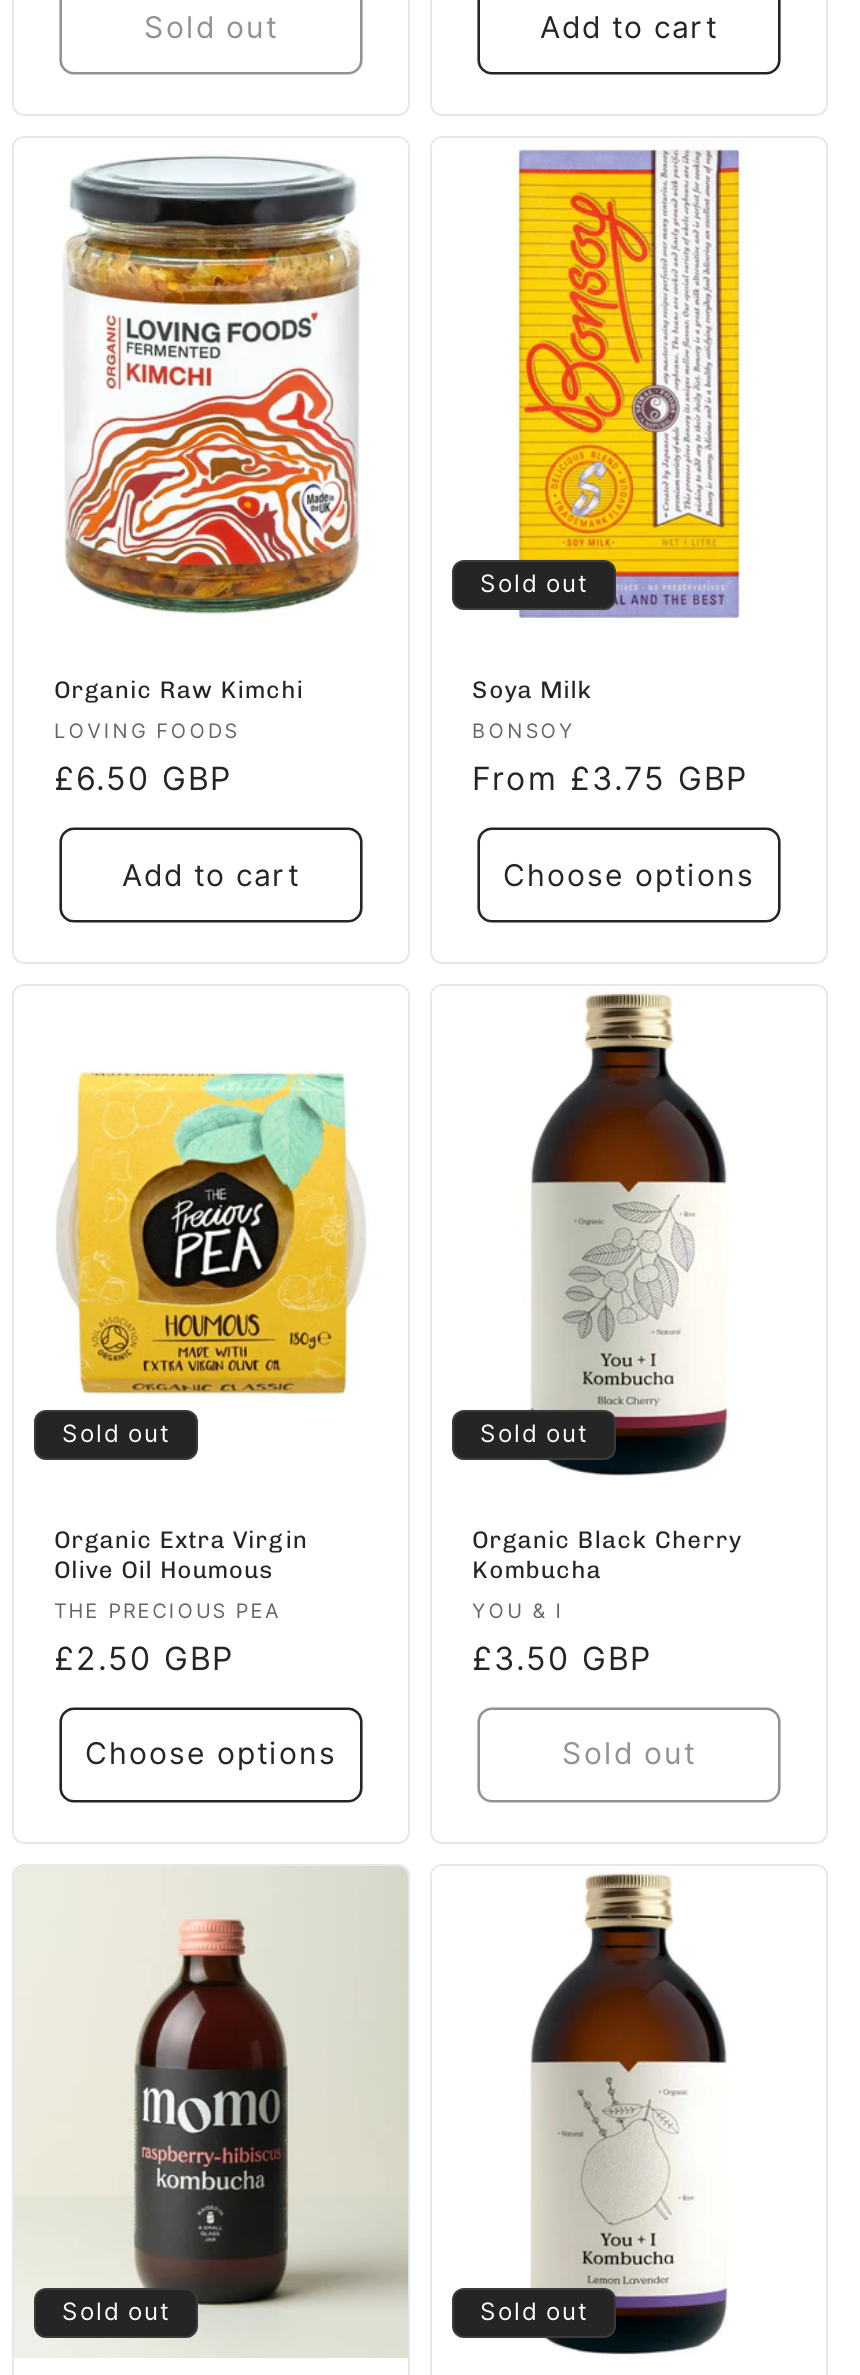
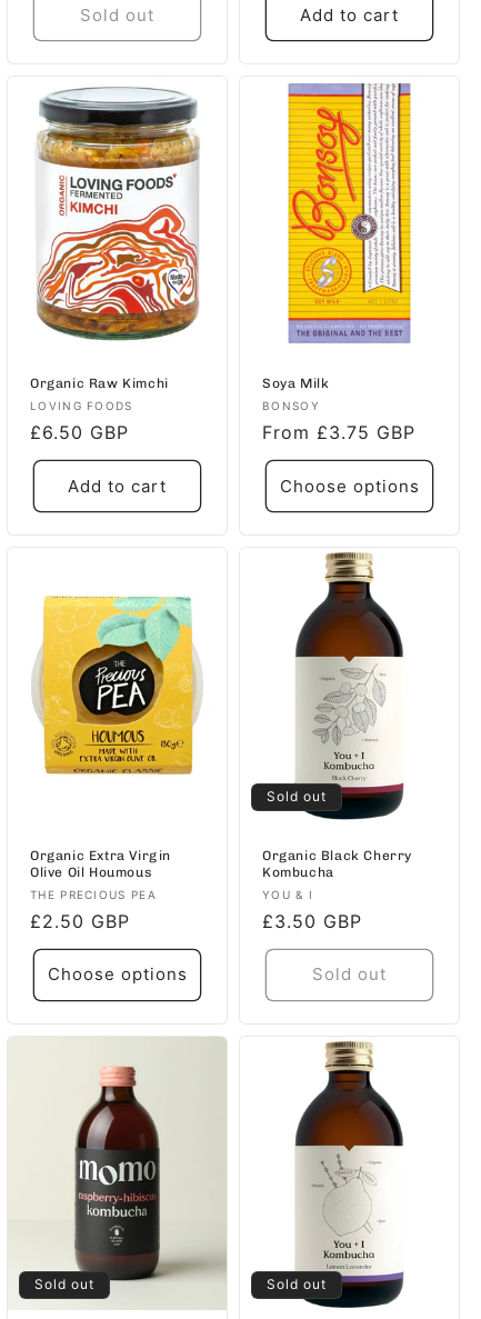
- Sold out

- Sold out
